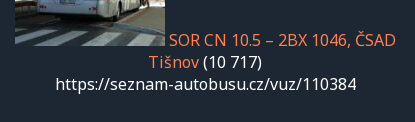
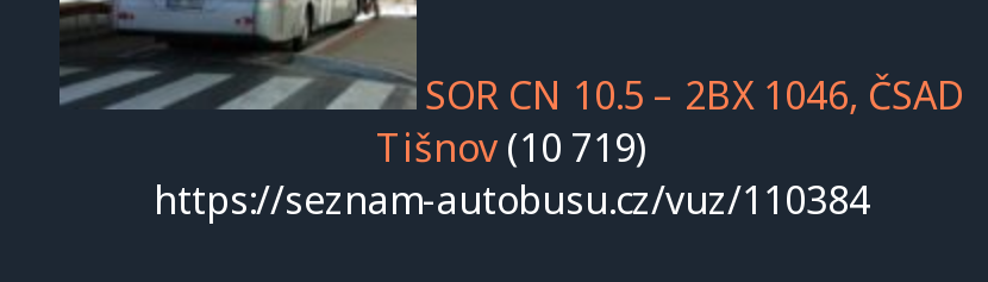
- Tišnov (10 717)
+ Tišnov (10 719)
